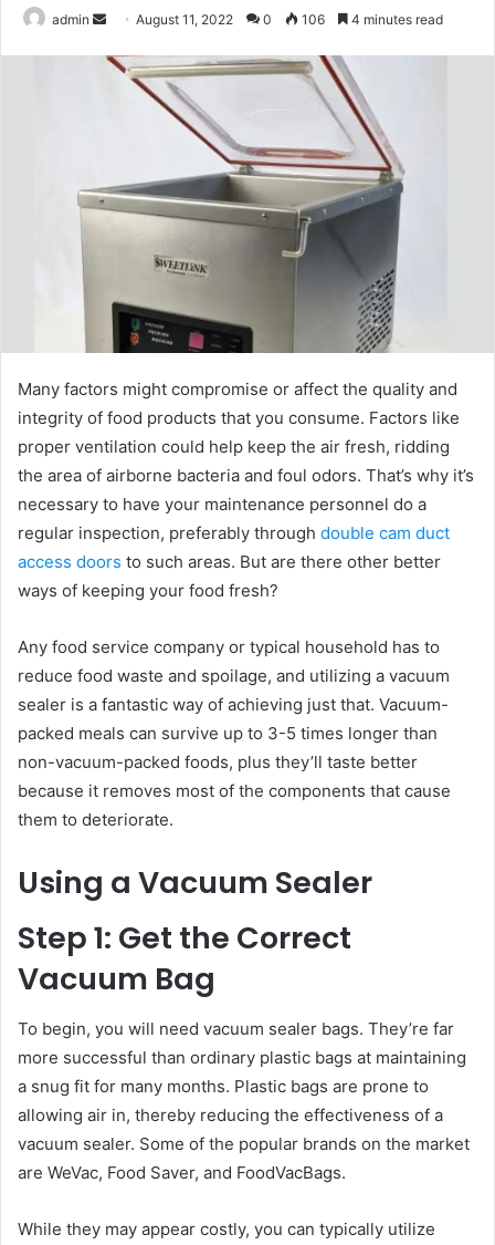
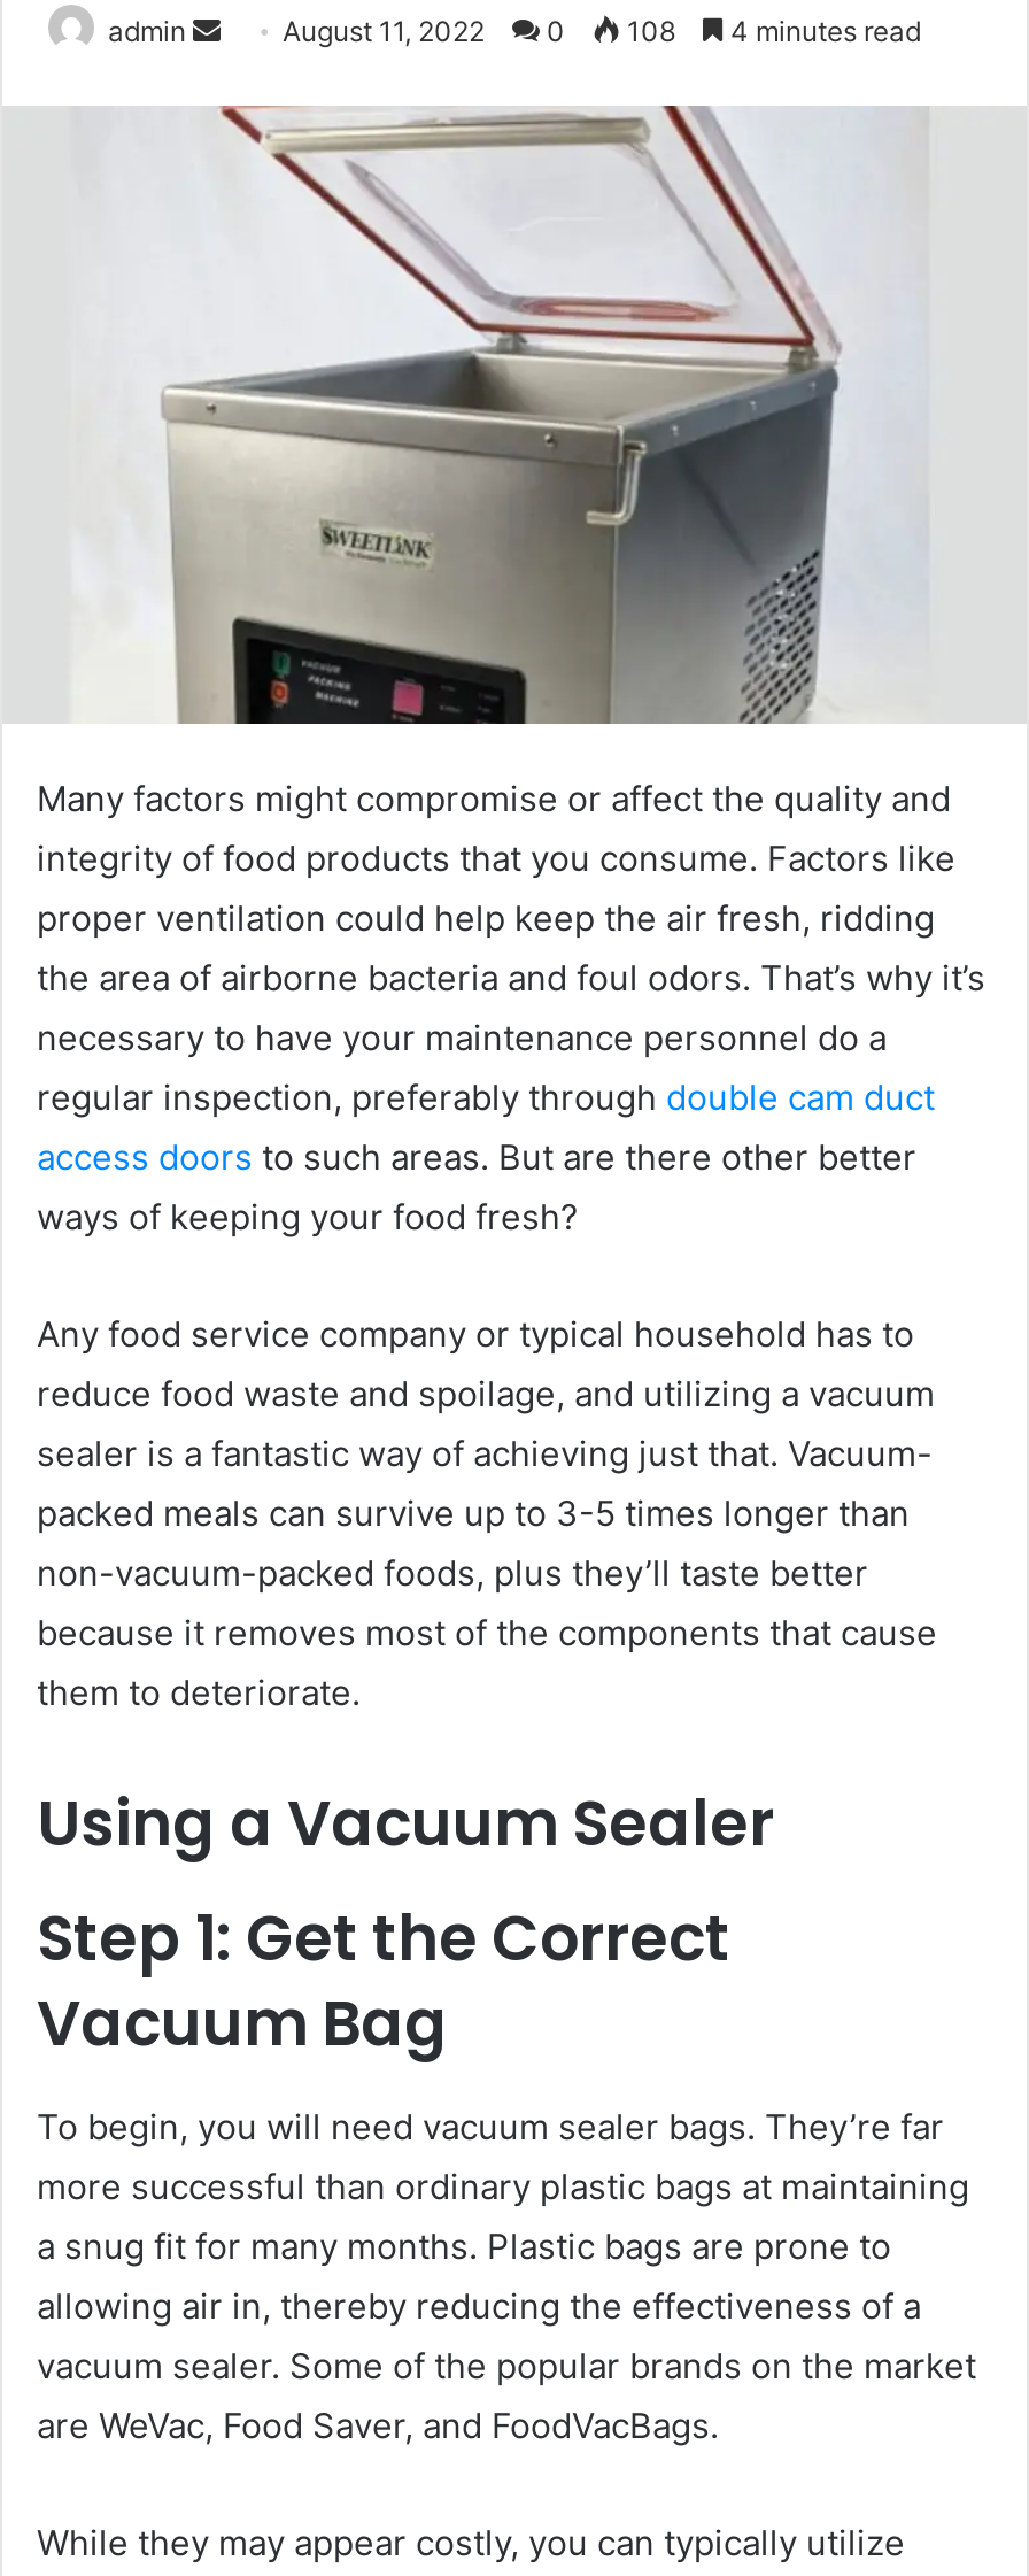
- 106
+ 108
